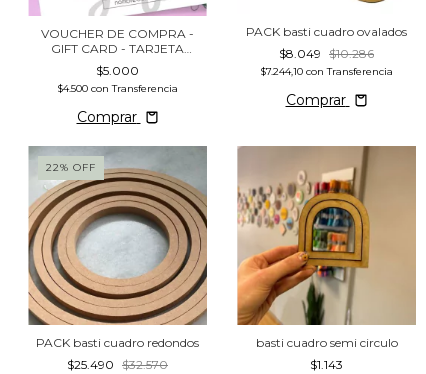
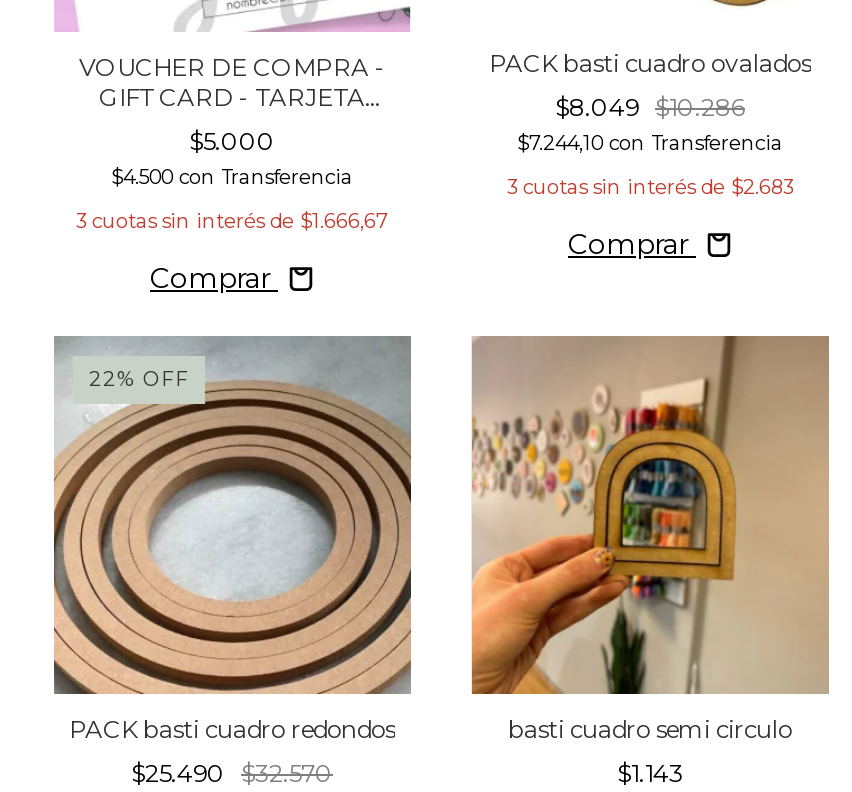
+ 3 cuotas sin interés de $1.666,67

+ 3 cuotas sin interés de $2.683
